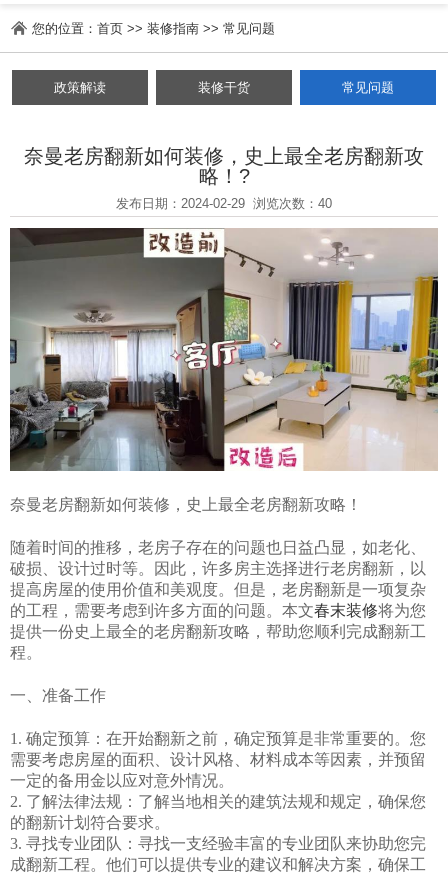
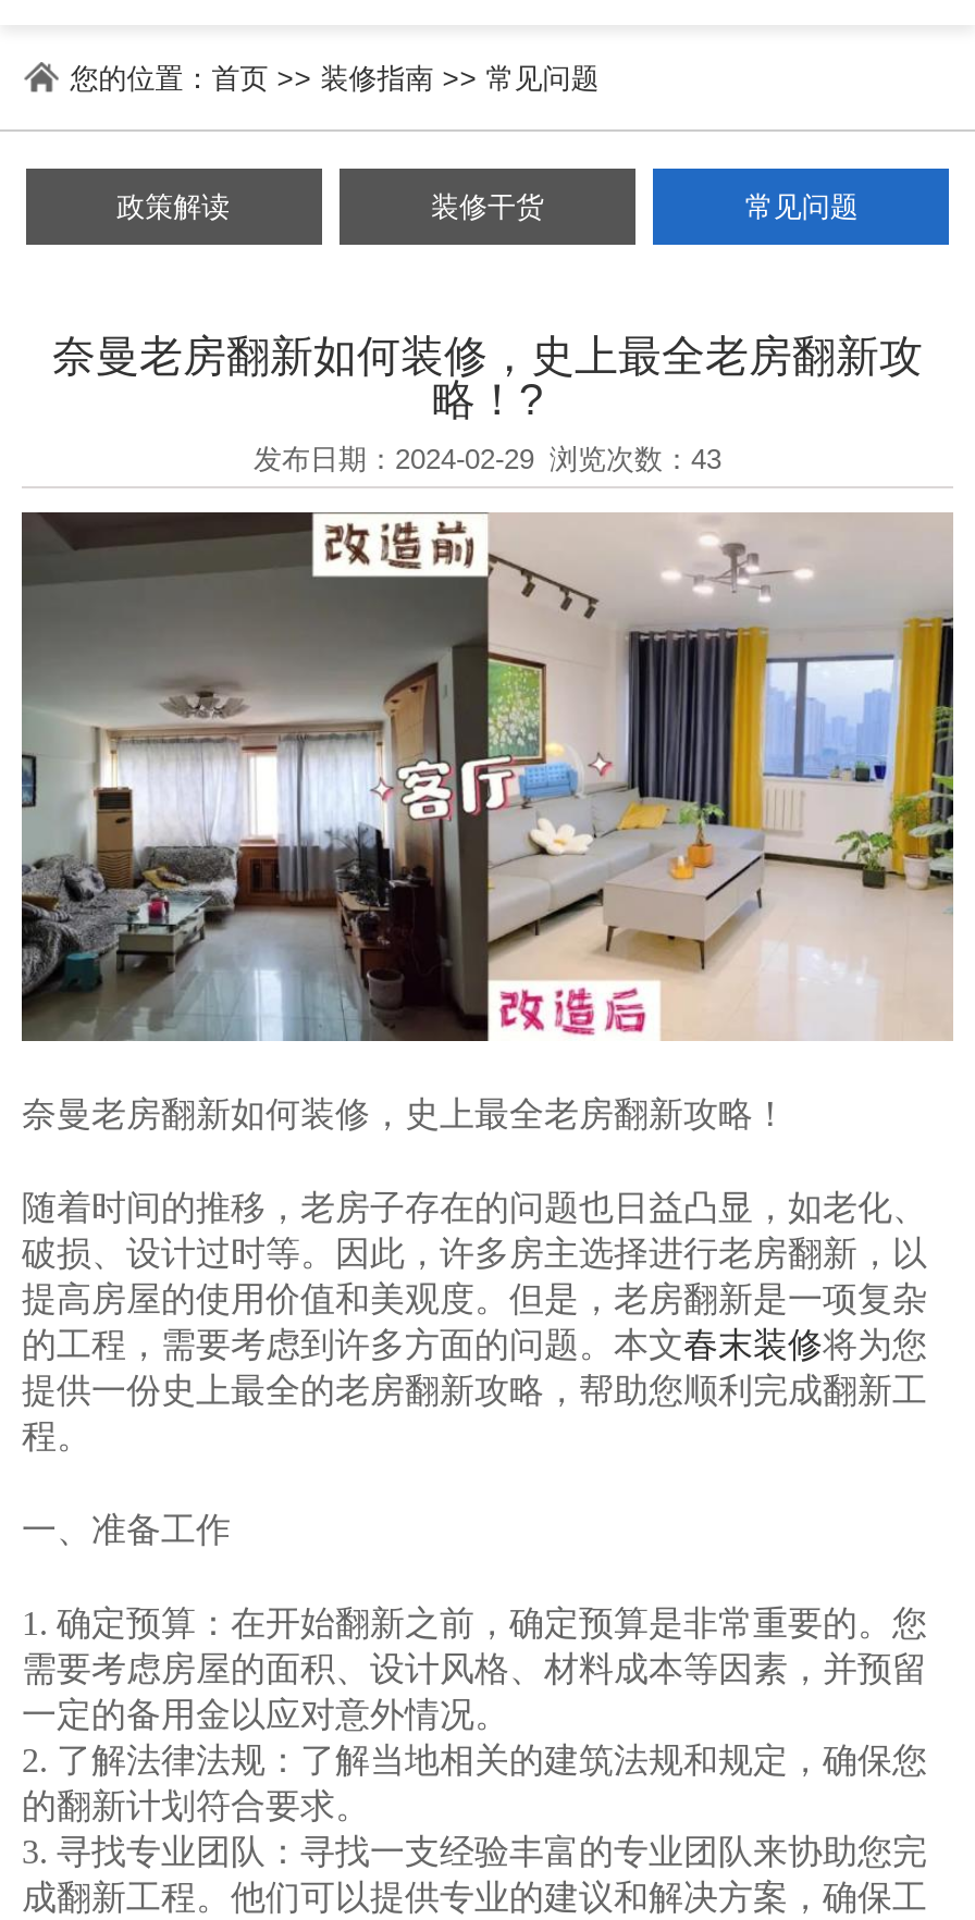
- 发布日期：2024-02-29 浏览次数：40
+ 发布日期：2024-02-29 浏览次数：43
